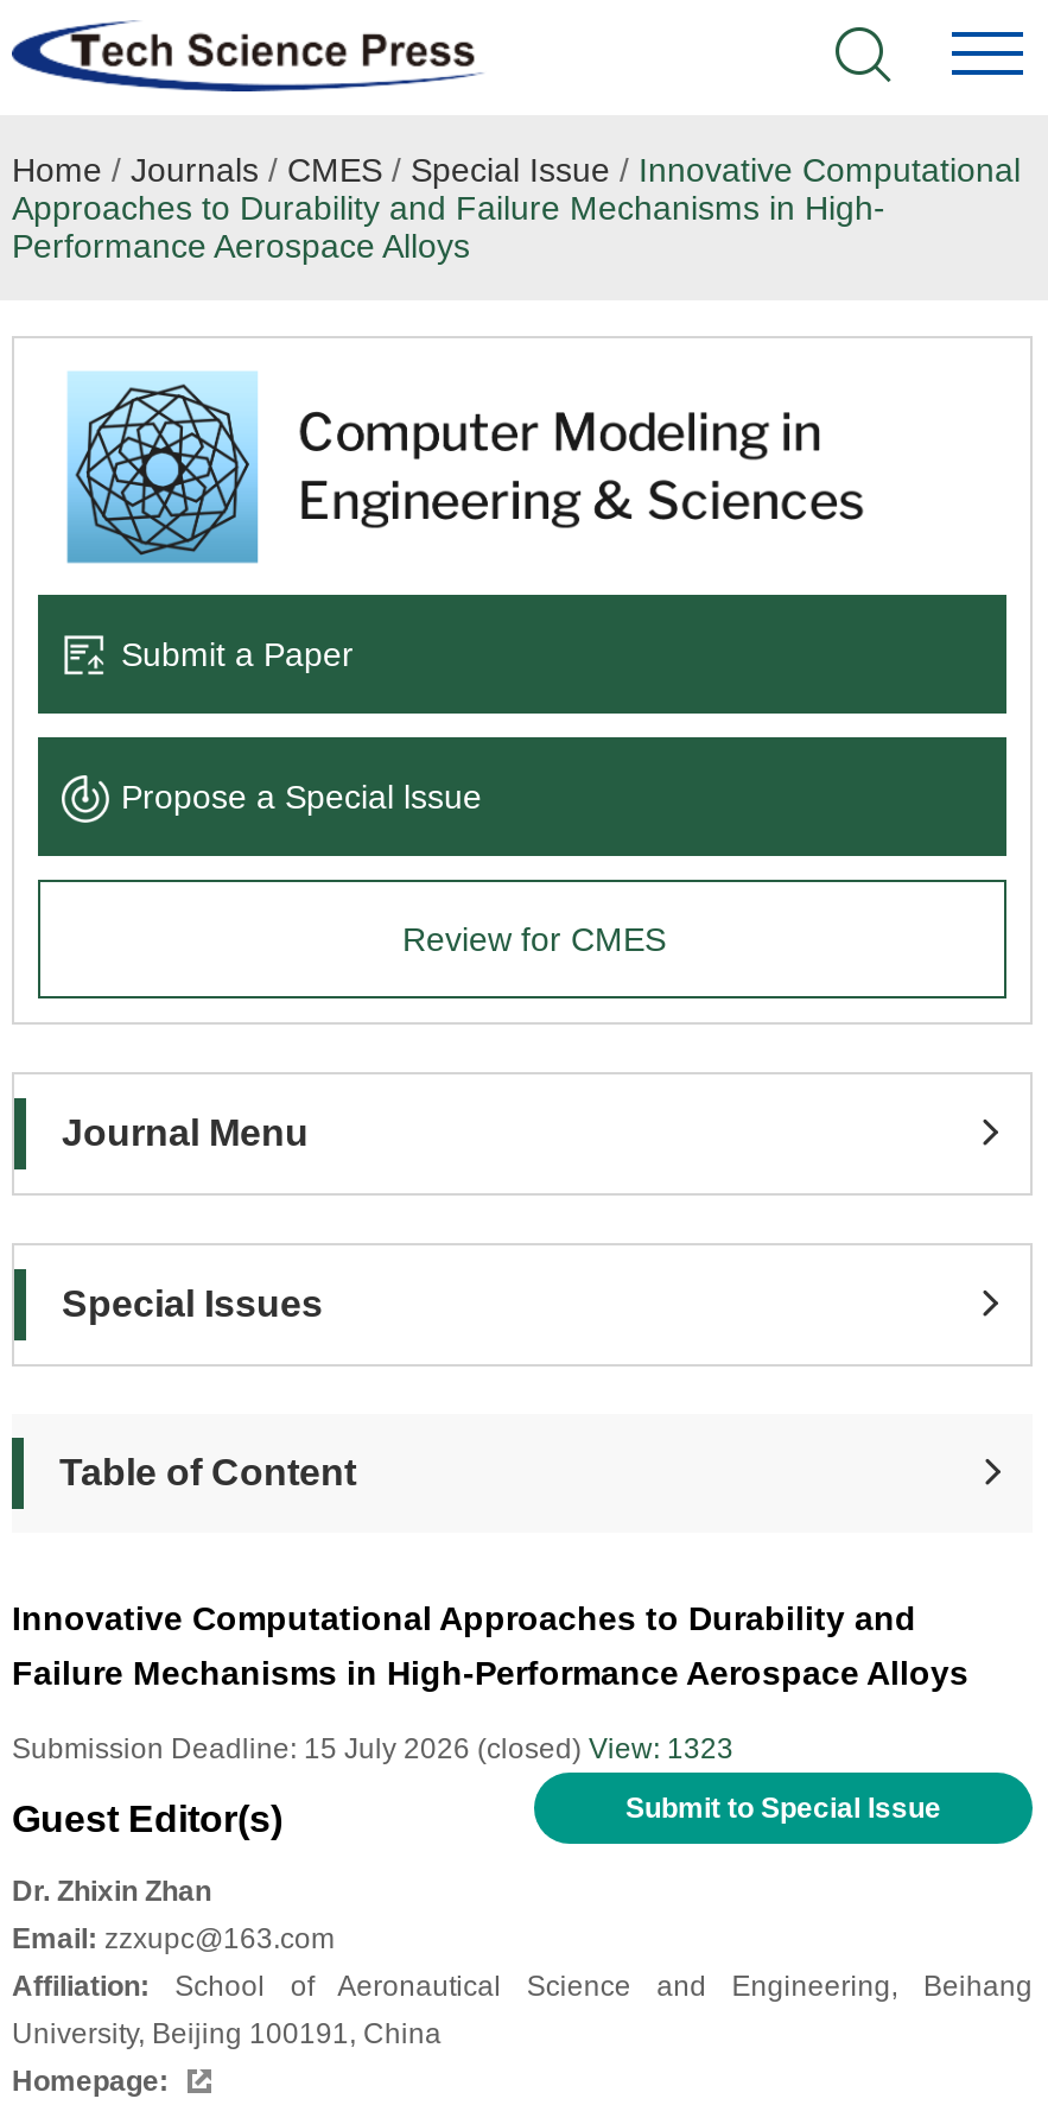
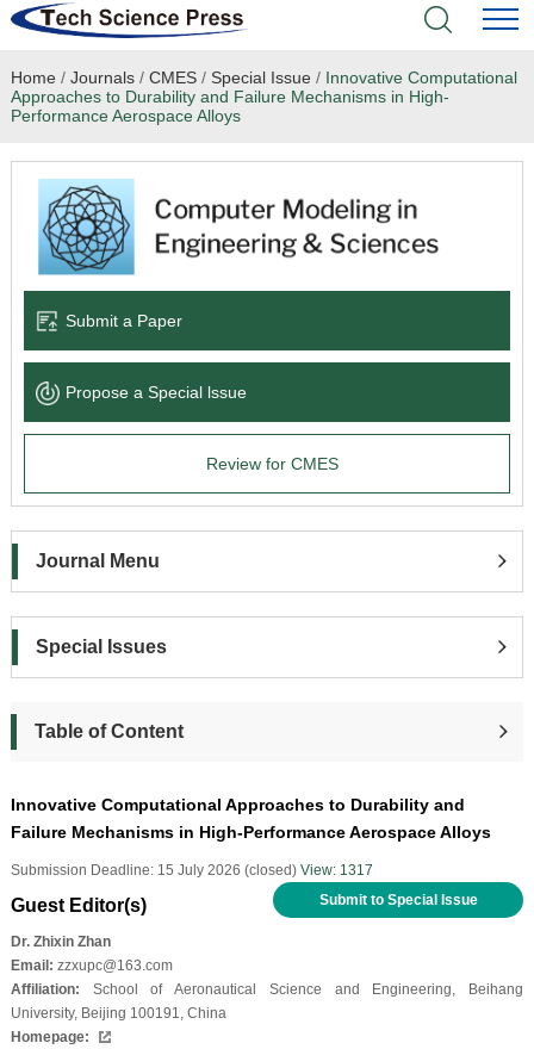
- Submission Deadline: 15 July 2026 (closed) View: 1323
+ Submission Deadline: 15 July 2026 (closed) View: 1317
